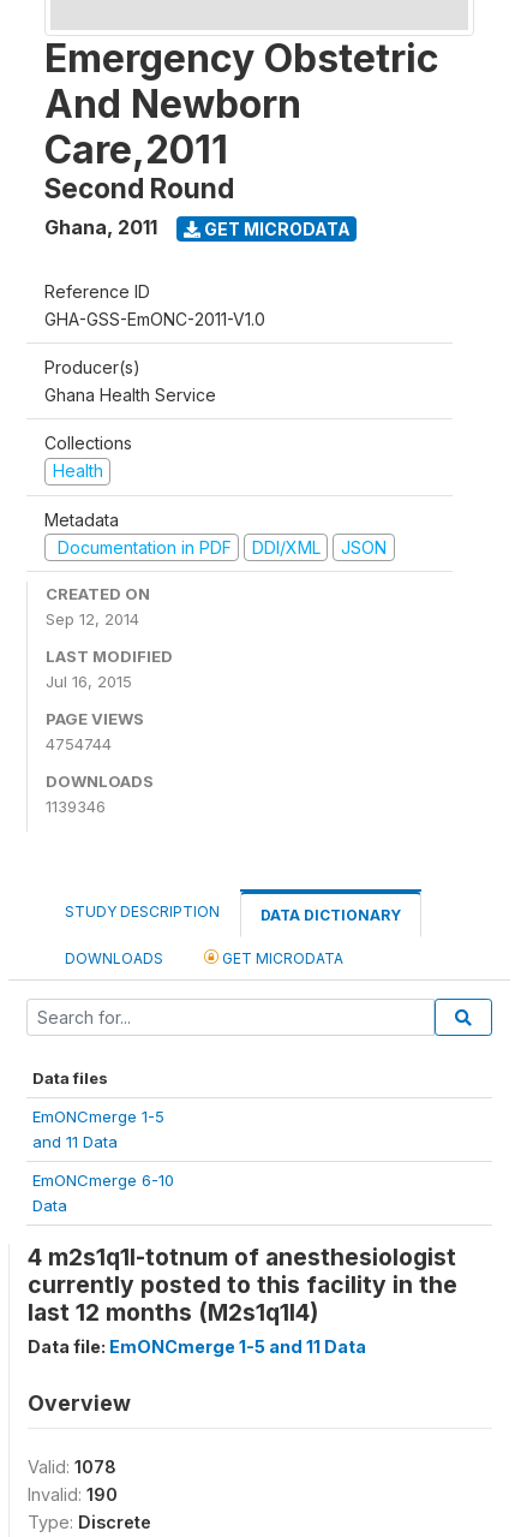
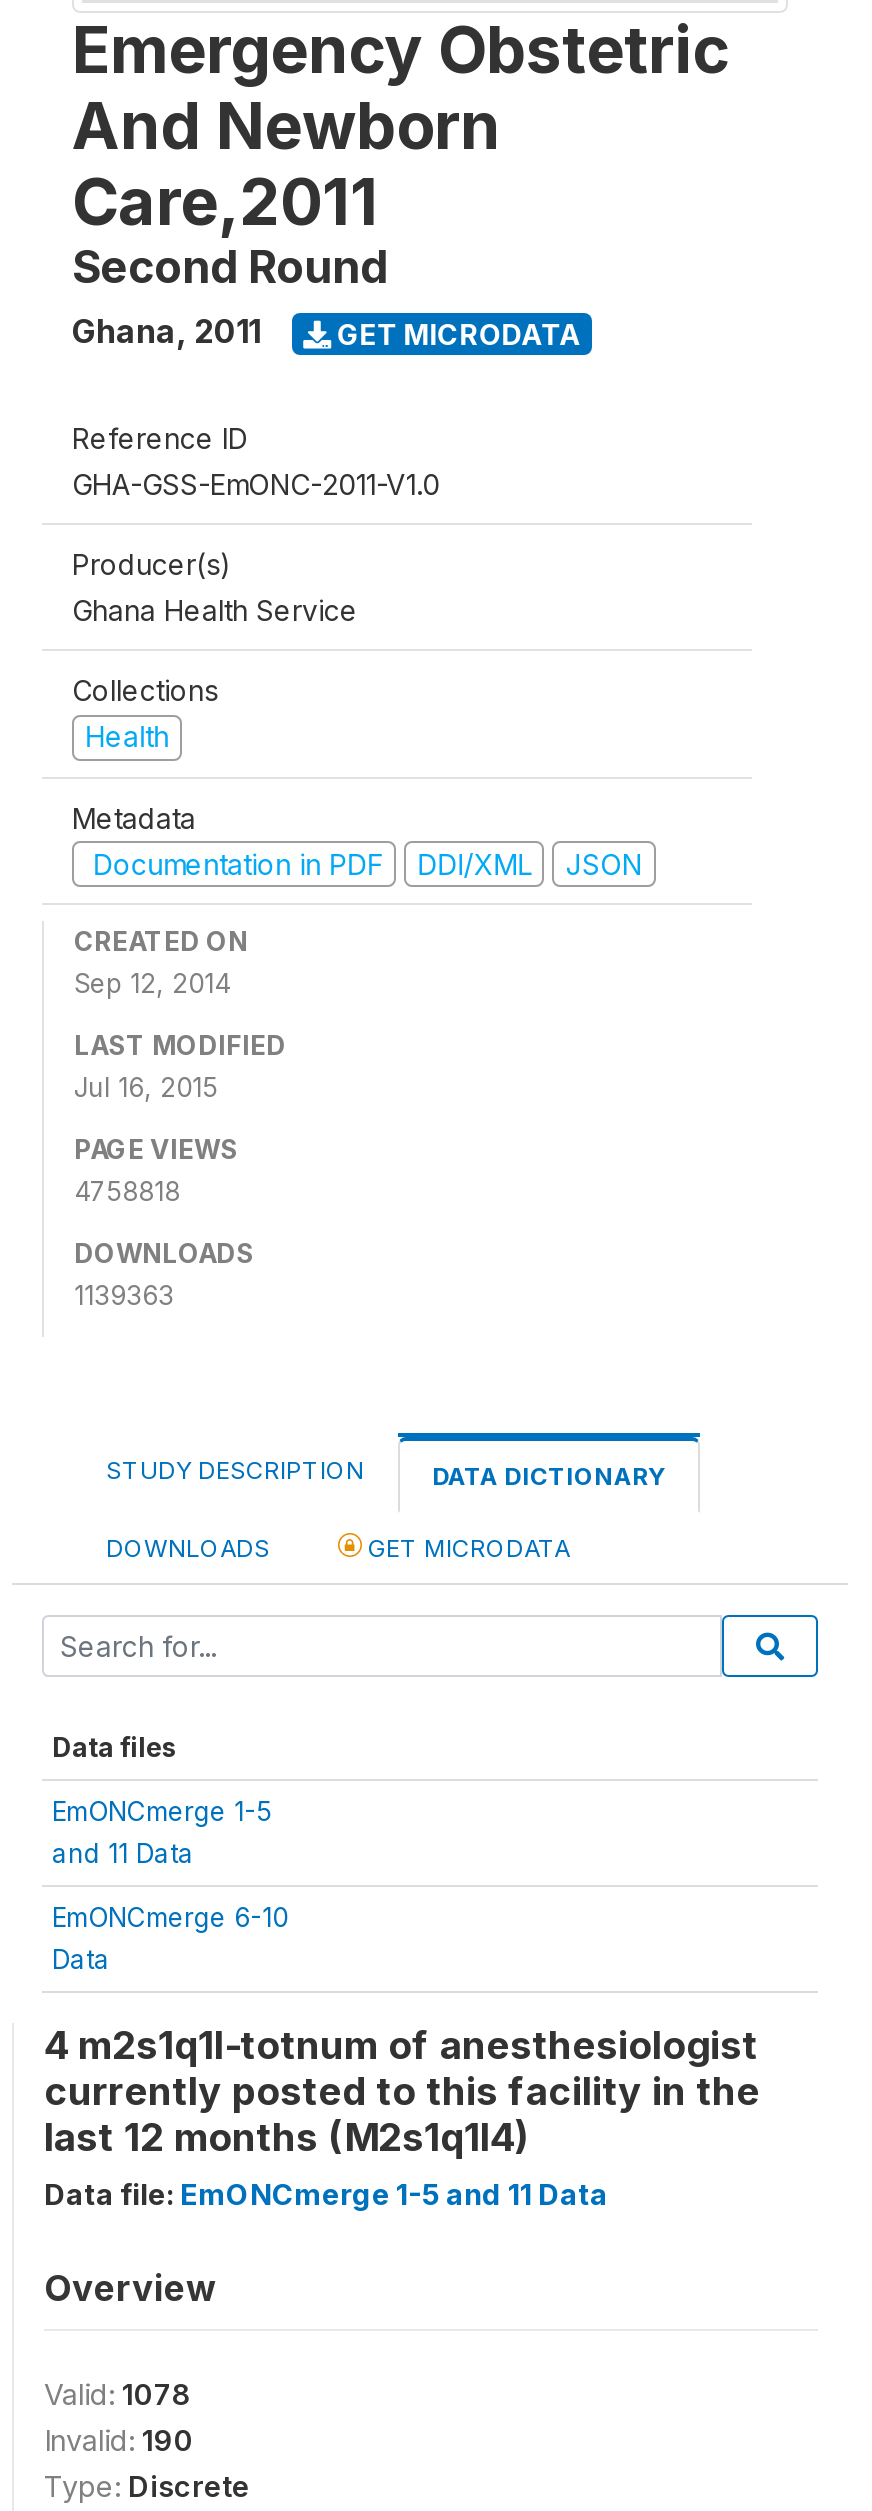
- 4754744
+ 4758818

- 1139346
+ 1139363
